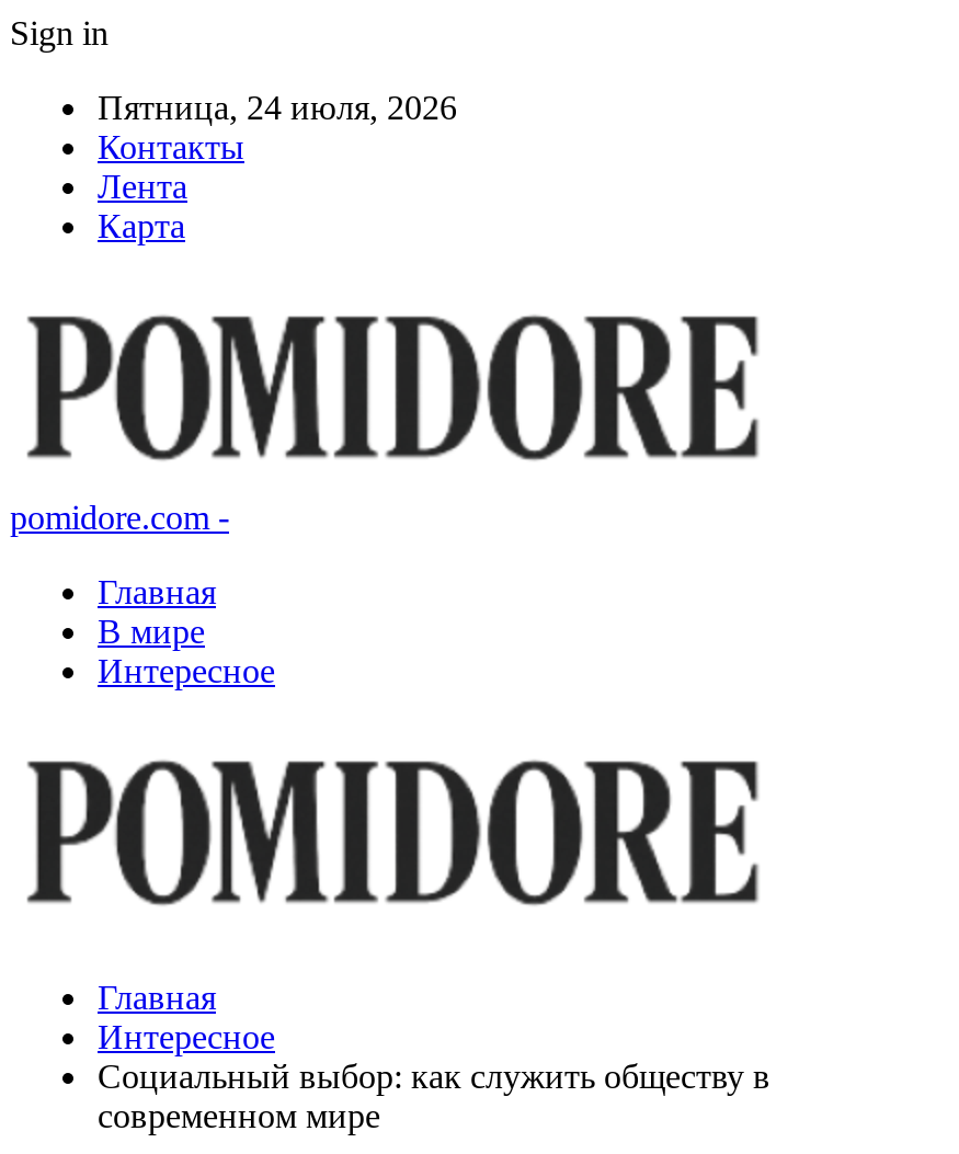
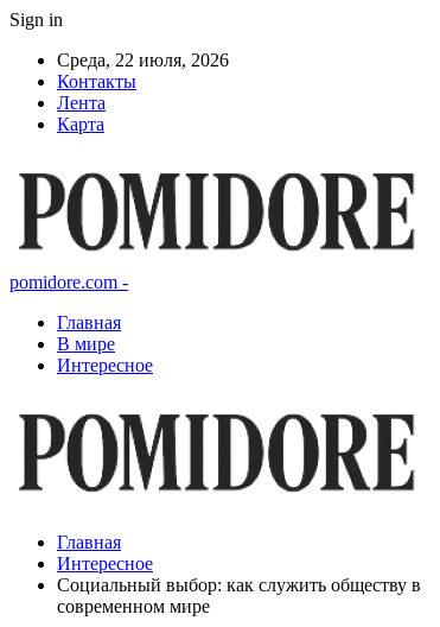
- Пятница, 24 июля, 2026
+ Среда, 22 июля, 2026
